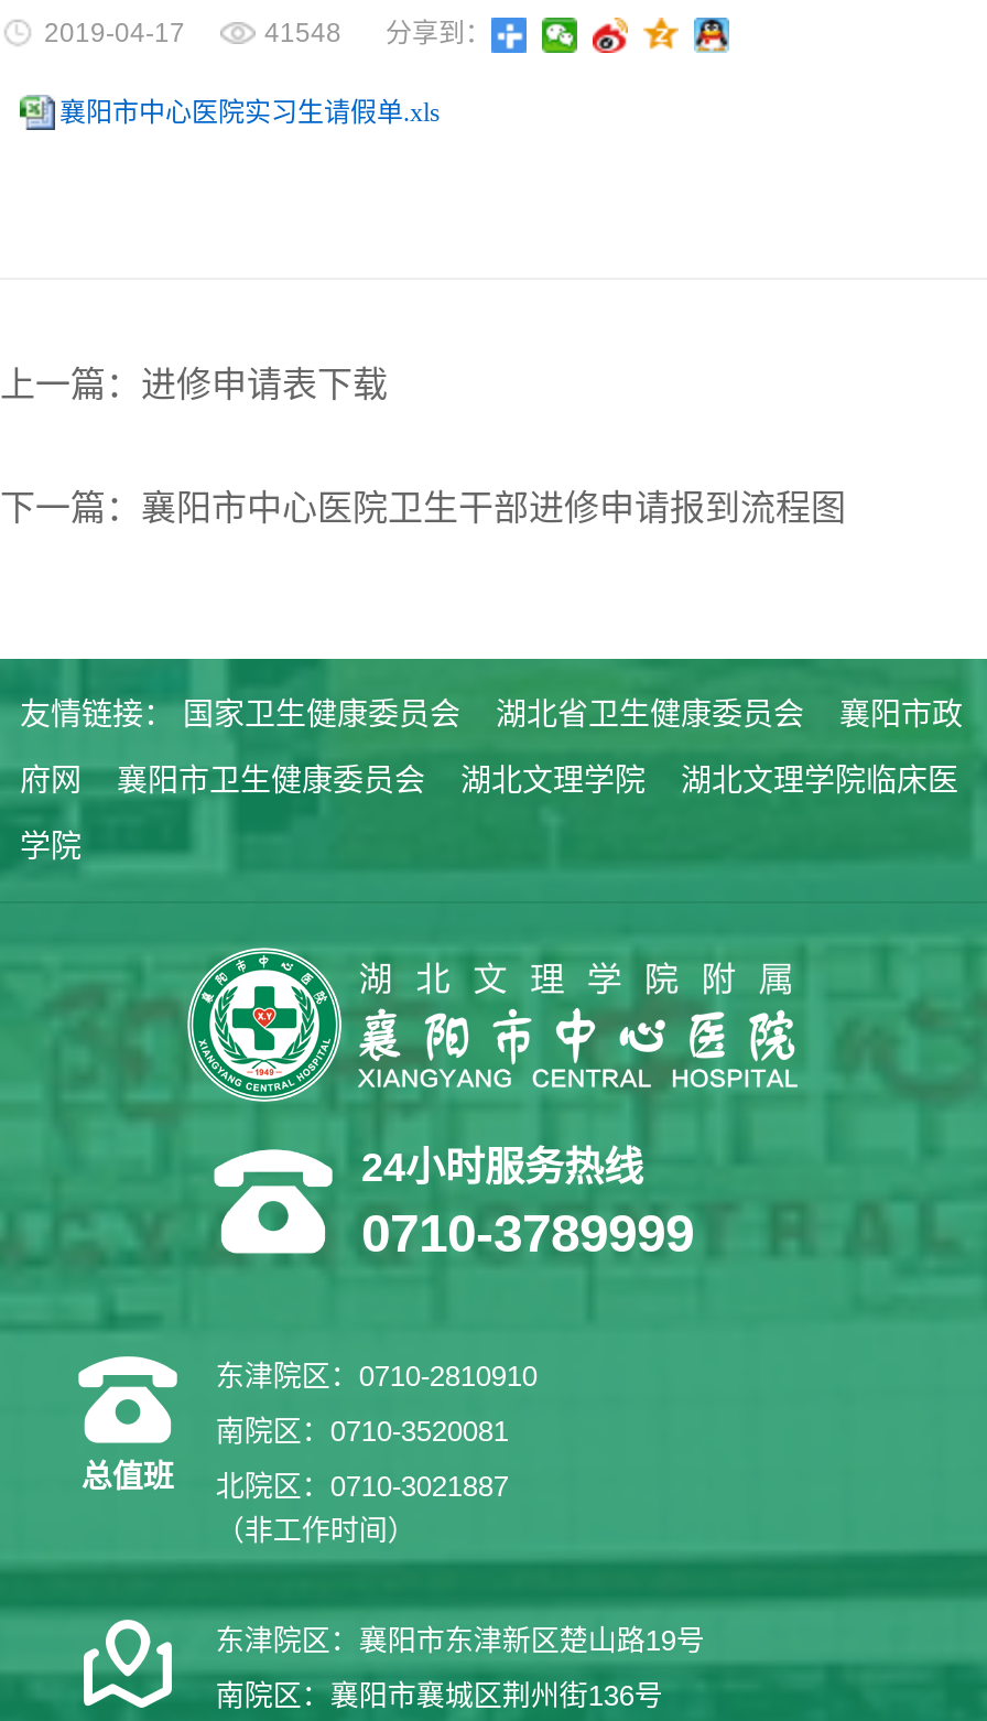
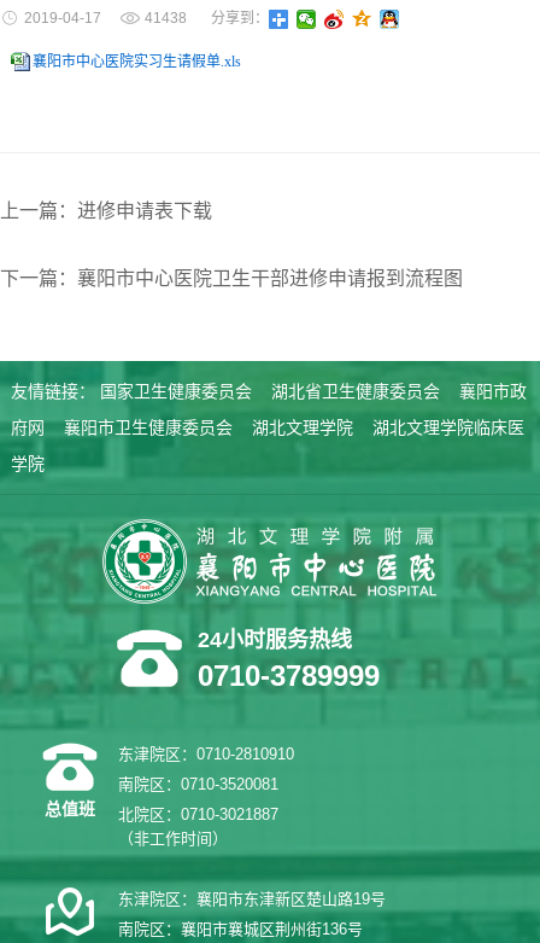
- 41548 分享到：
+ 41438 分享到：
